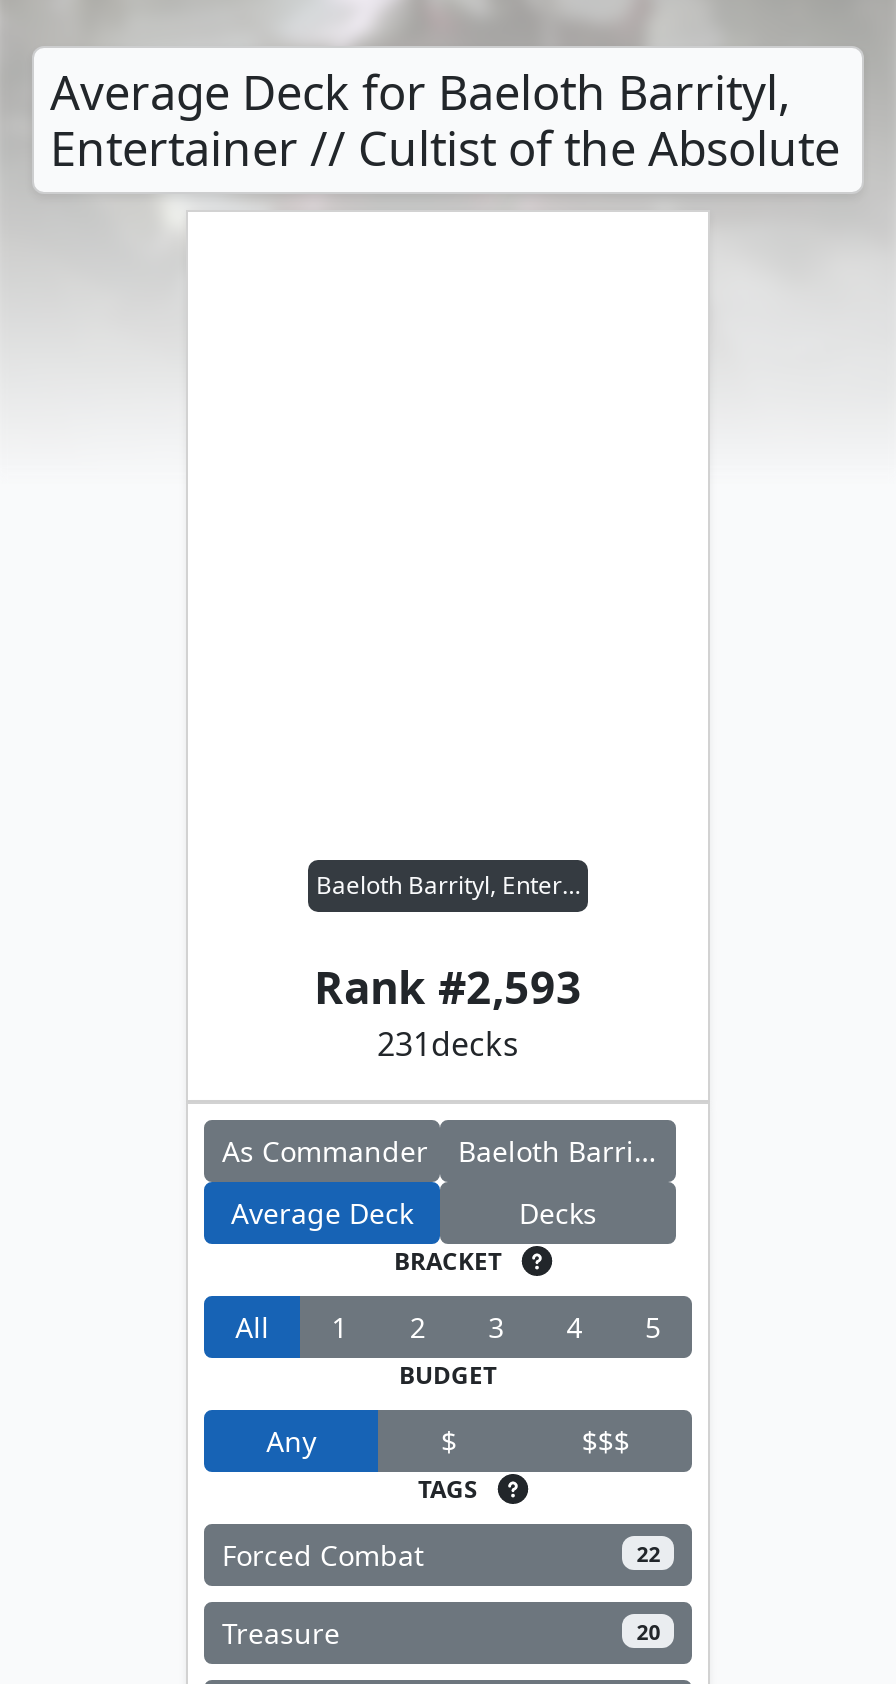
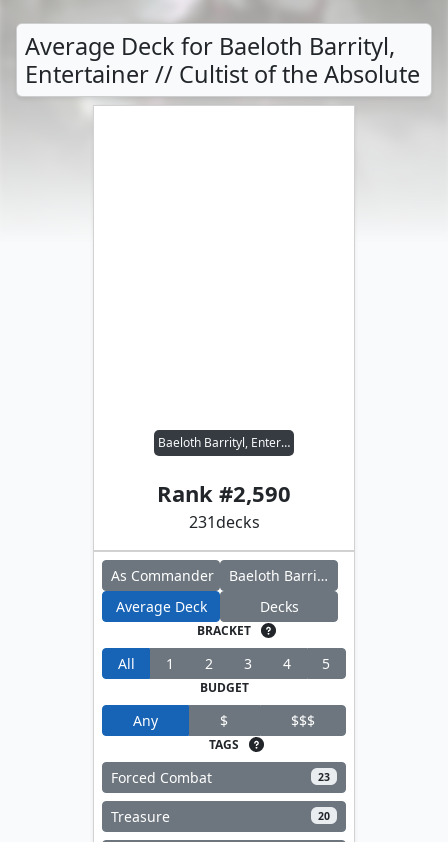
- Rank #2,593
+ Rank #2,590

- 22
+ 23
